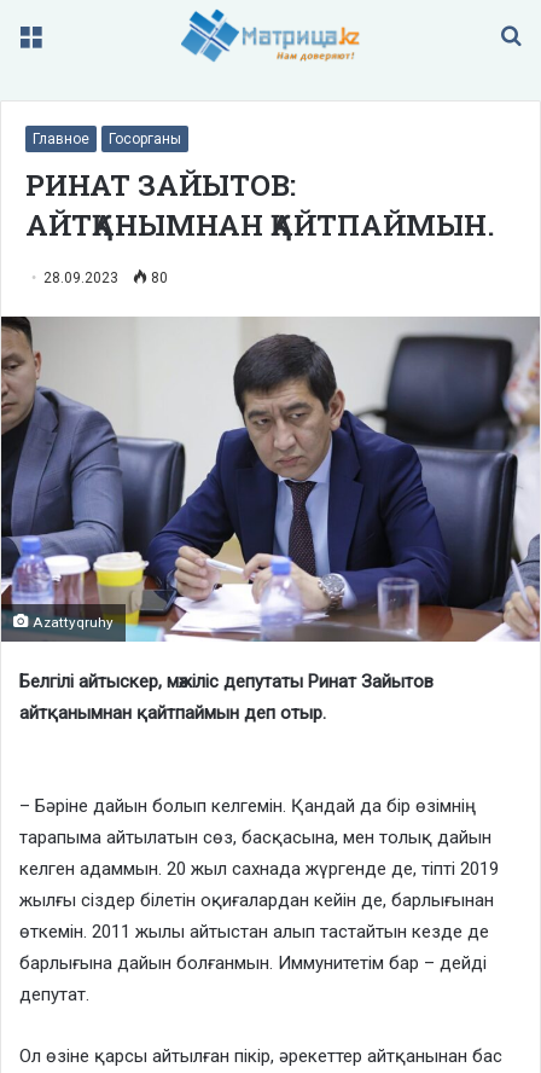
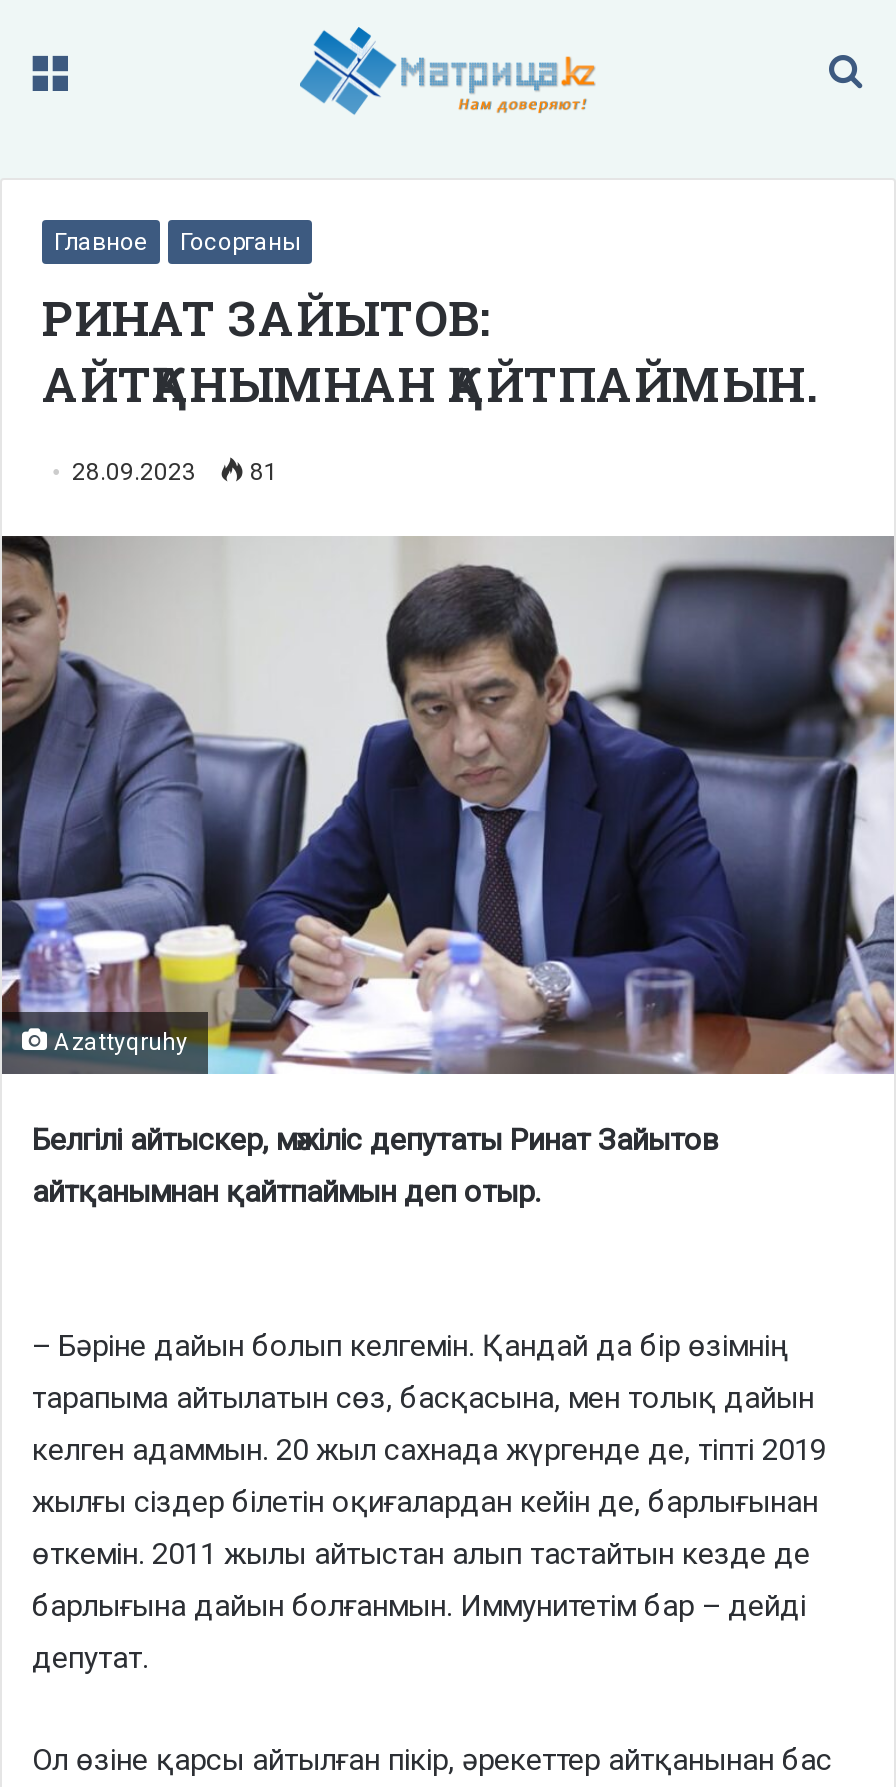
- 28.09.2023 80
+ 28.09.2023 81
